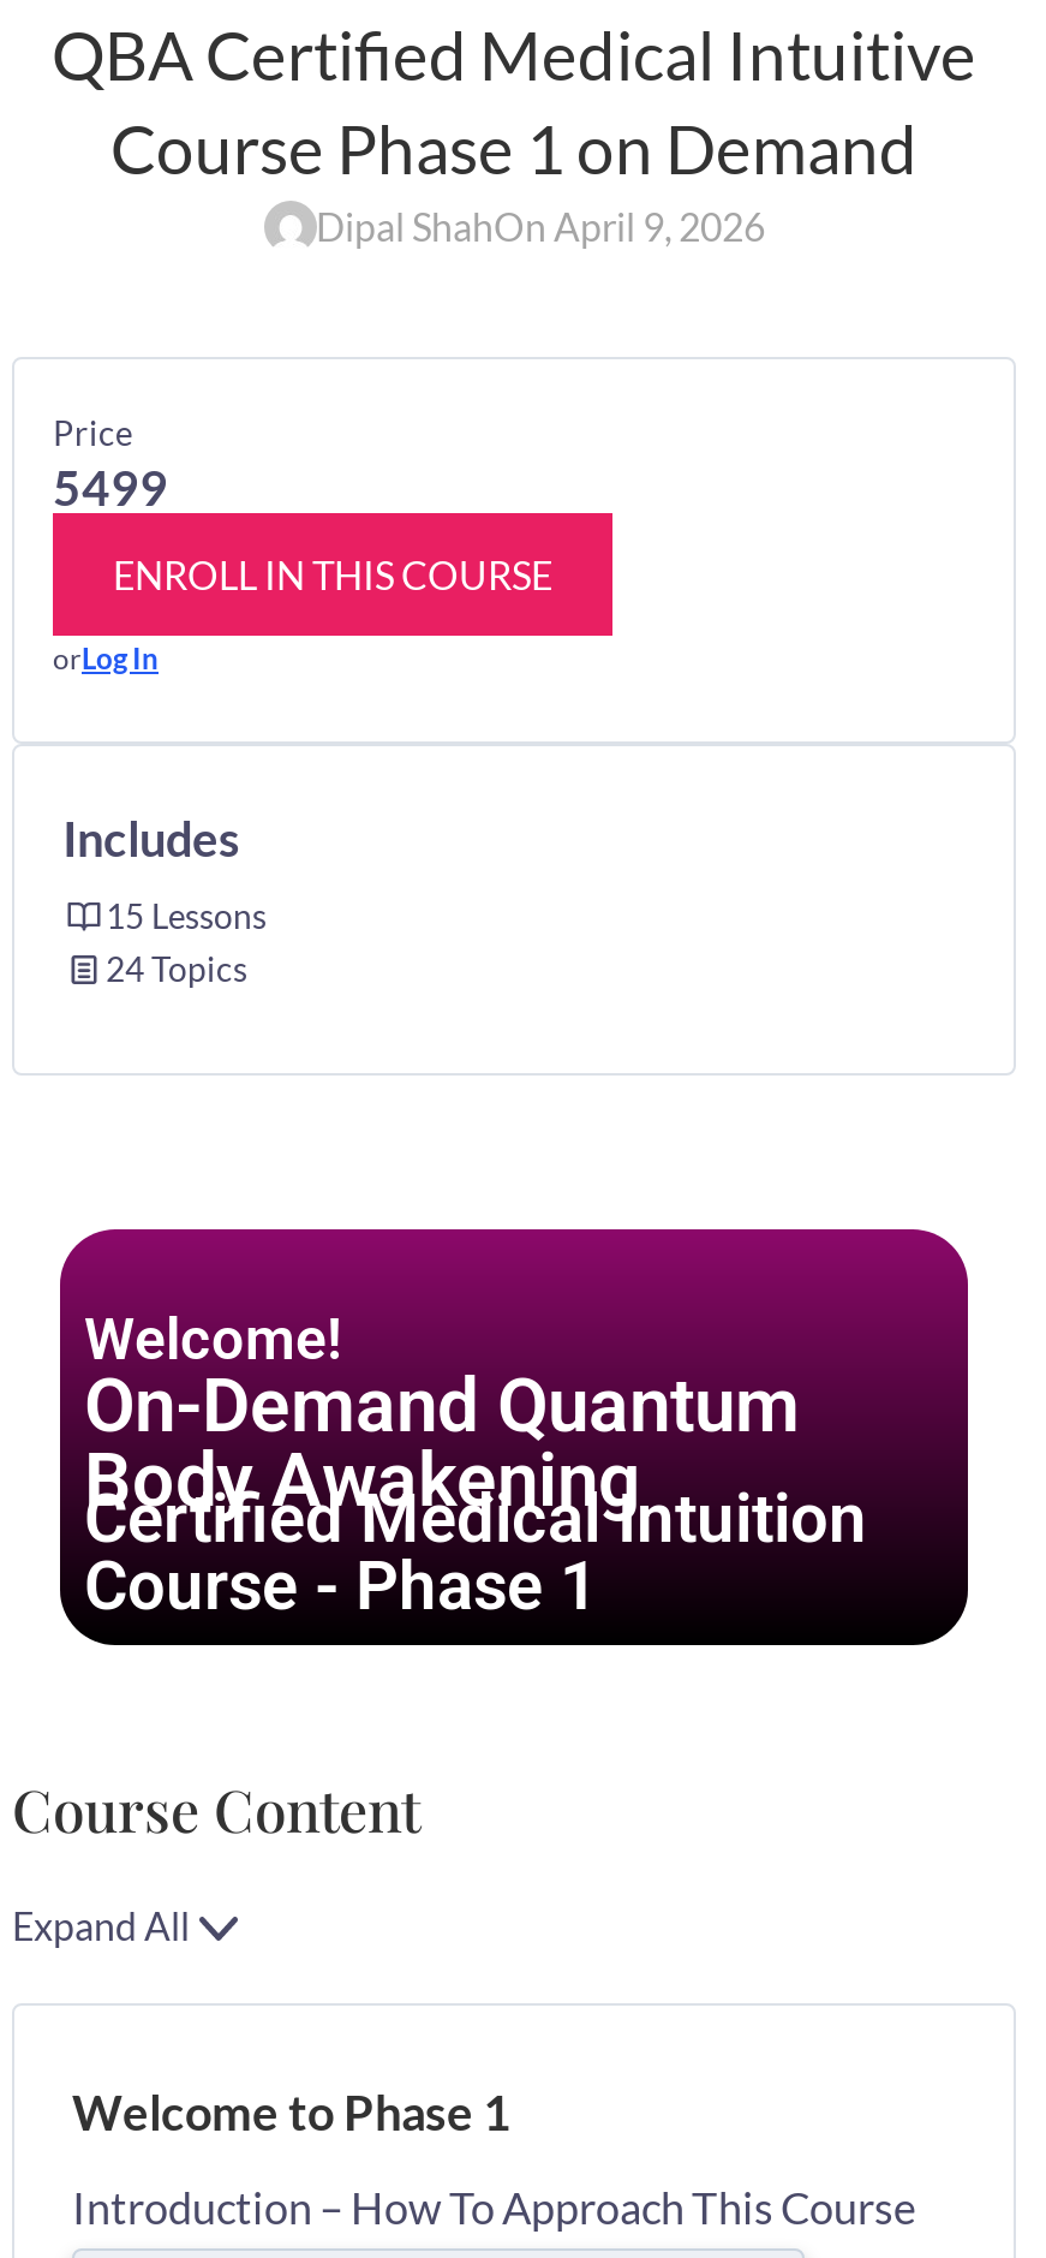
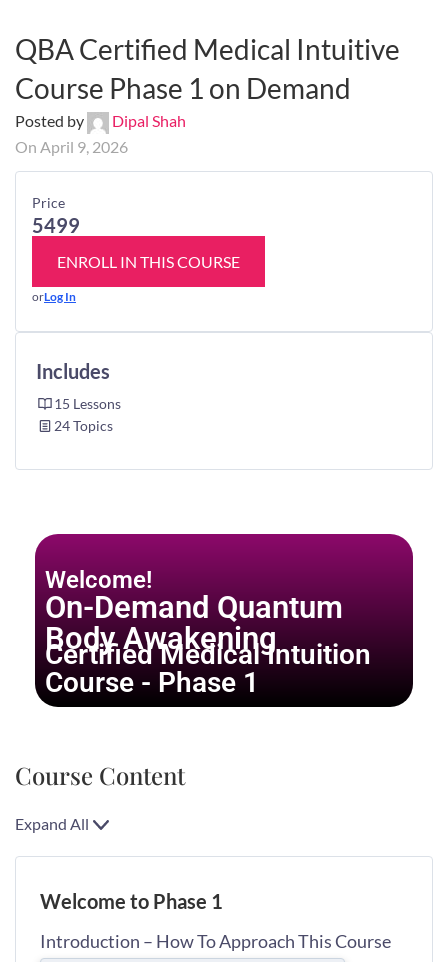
- Dipal ShahOn April 9, 2026
+ Posted by
+ Dipal Shah
+ On April 9, 2026
